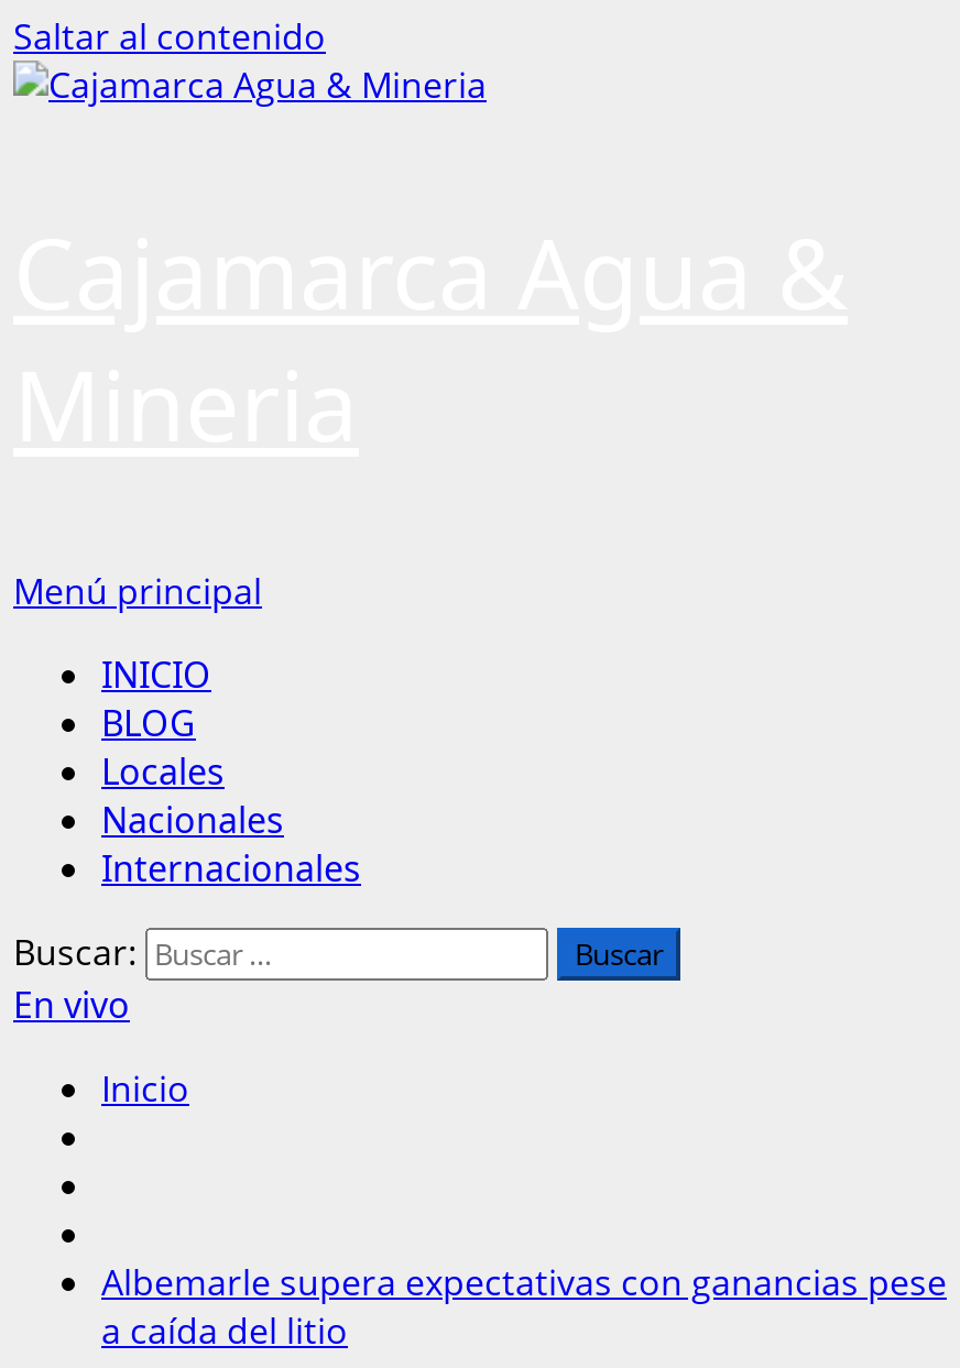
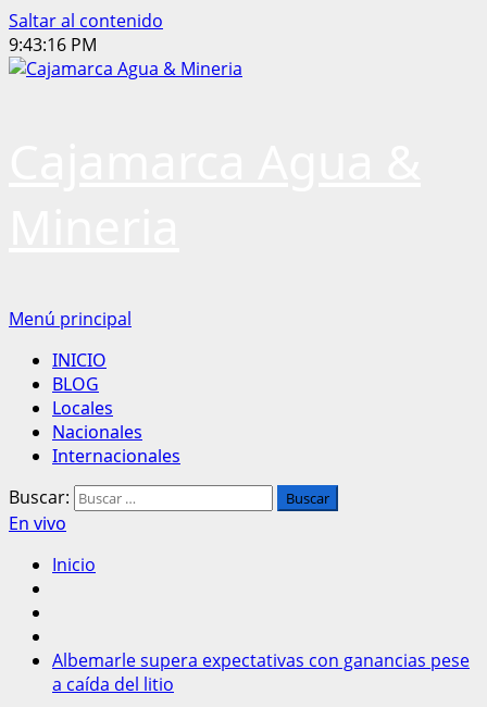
+ 9:43:16 PM
